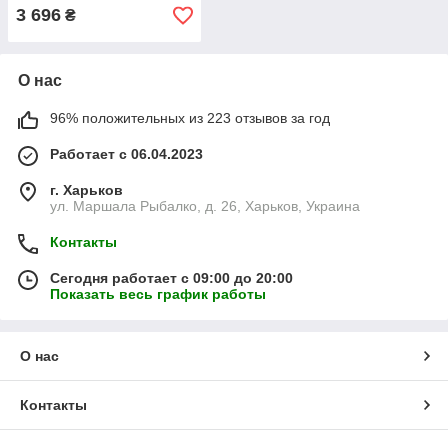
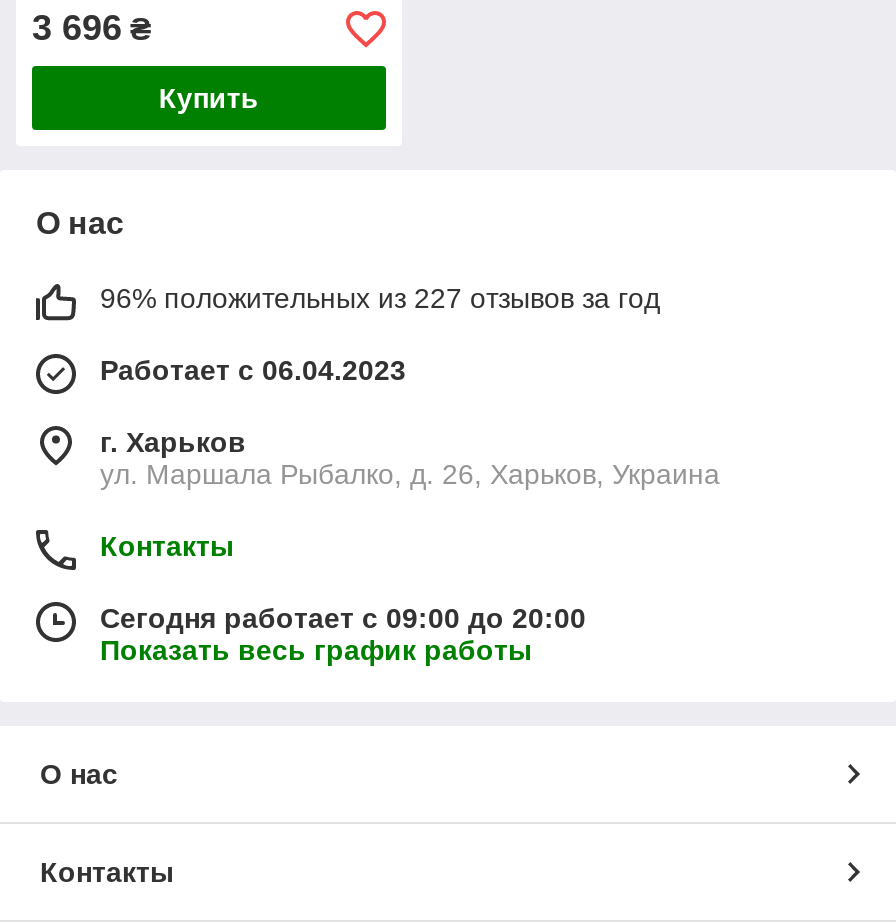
+ Купить

- 96% положительных из 223 отзывов за год
+ 96% положительных из 227 отзывов за год
